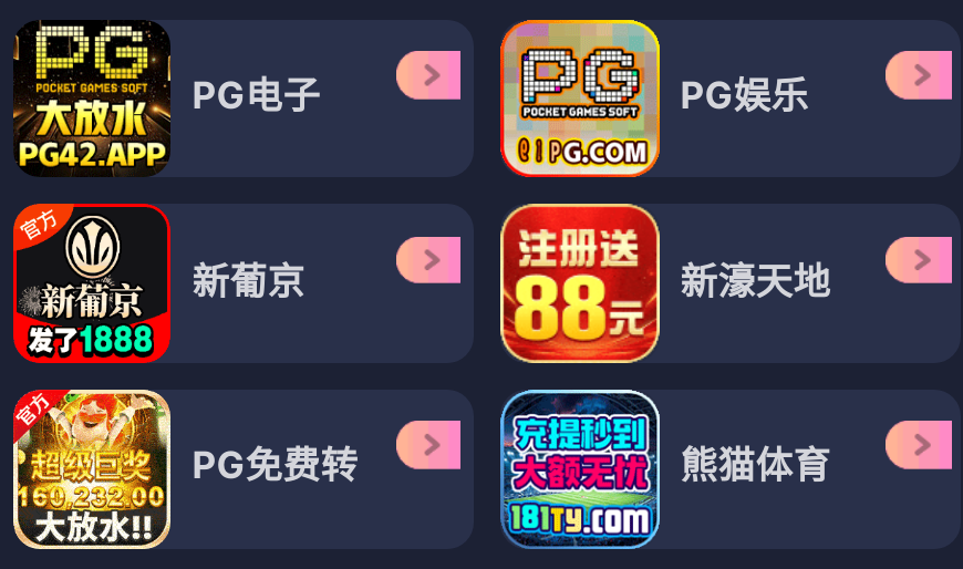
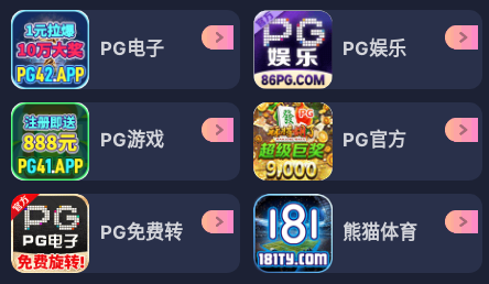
- [image]
+ [image]

- [image]
- 新葡京
- 新濠天地
+ [image]
+ PG游戏
+ PG官方

- [image]
+ [image]

- [image]
+ [image]

- [image]
+ [image]

- [image]
+ [image]
